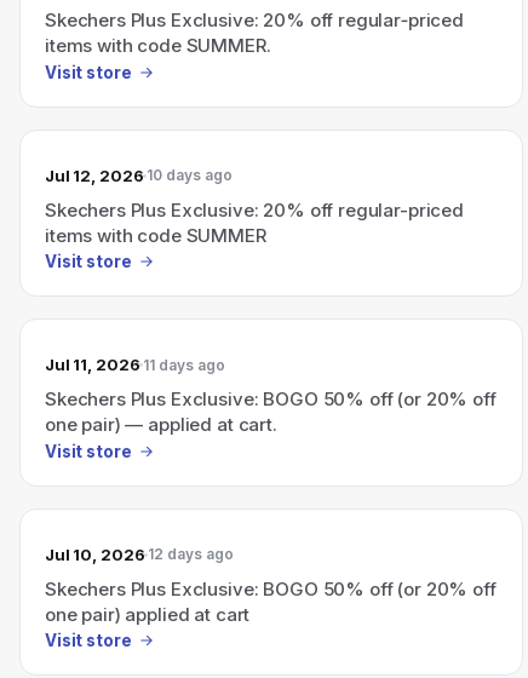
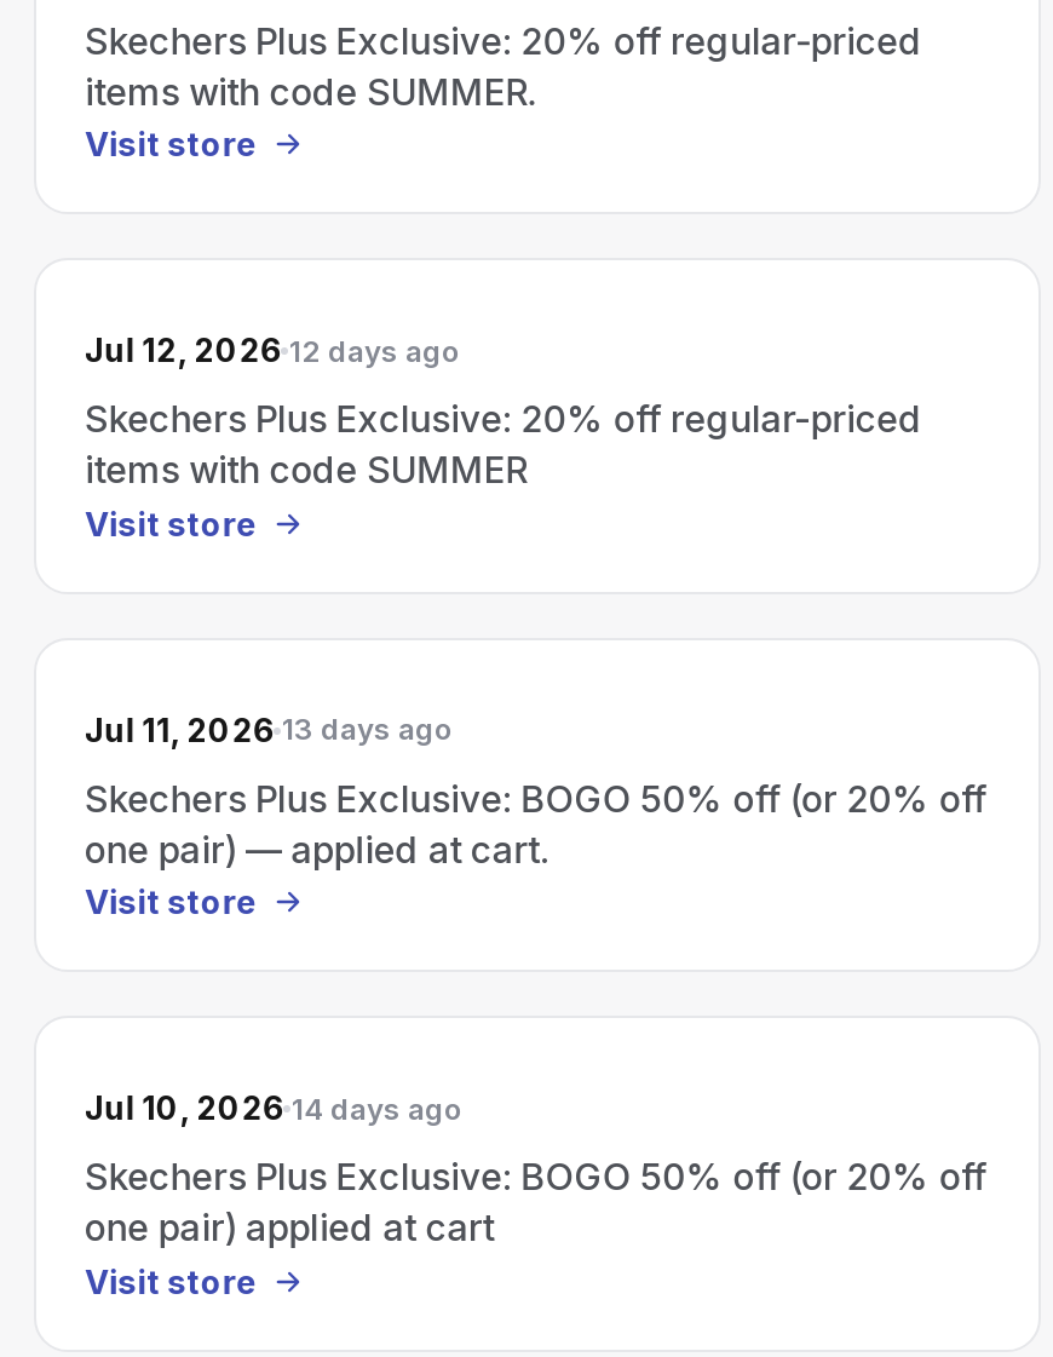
- Jul 12, 2026 10 days ago
+ Jul 12, 2026 12 days ago

- Jul 11, 2026 11 days ago
+ Jul 11, 2026 13 days ago

- Jul 10, 2026 12 days ago
+ Jul 10, 2026 14 days ago
